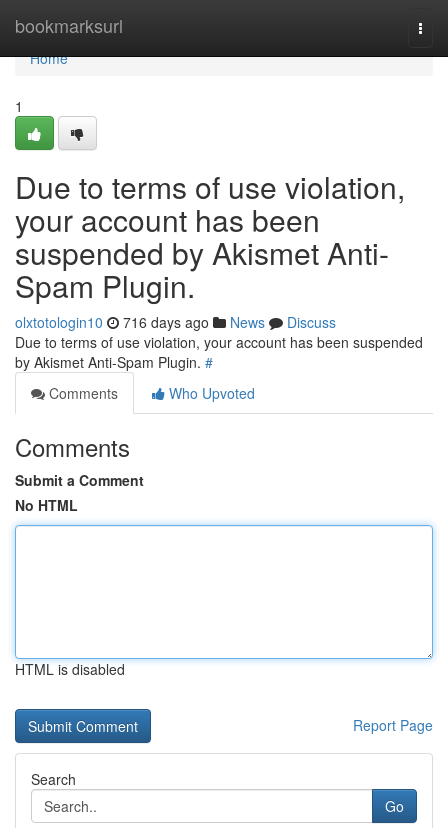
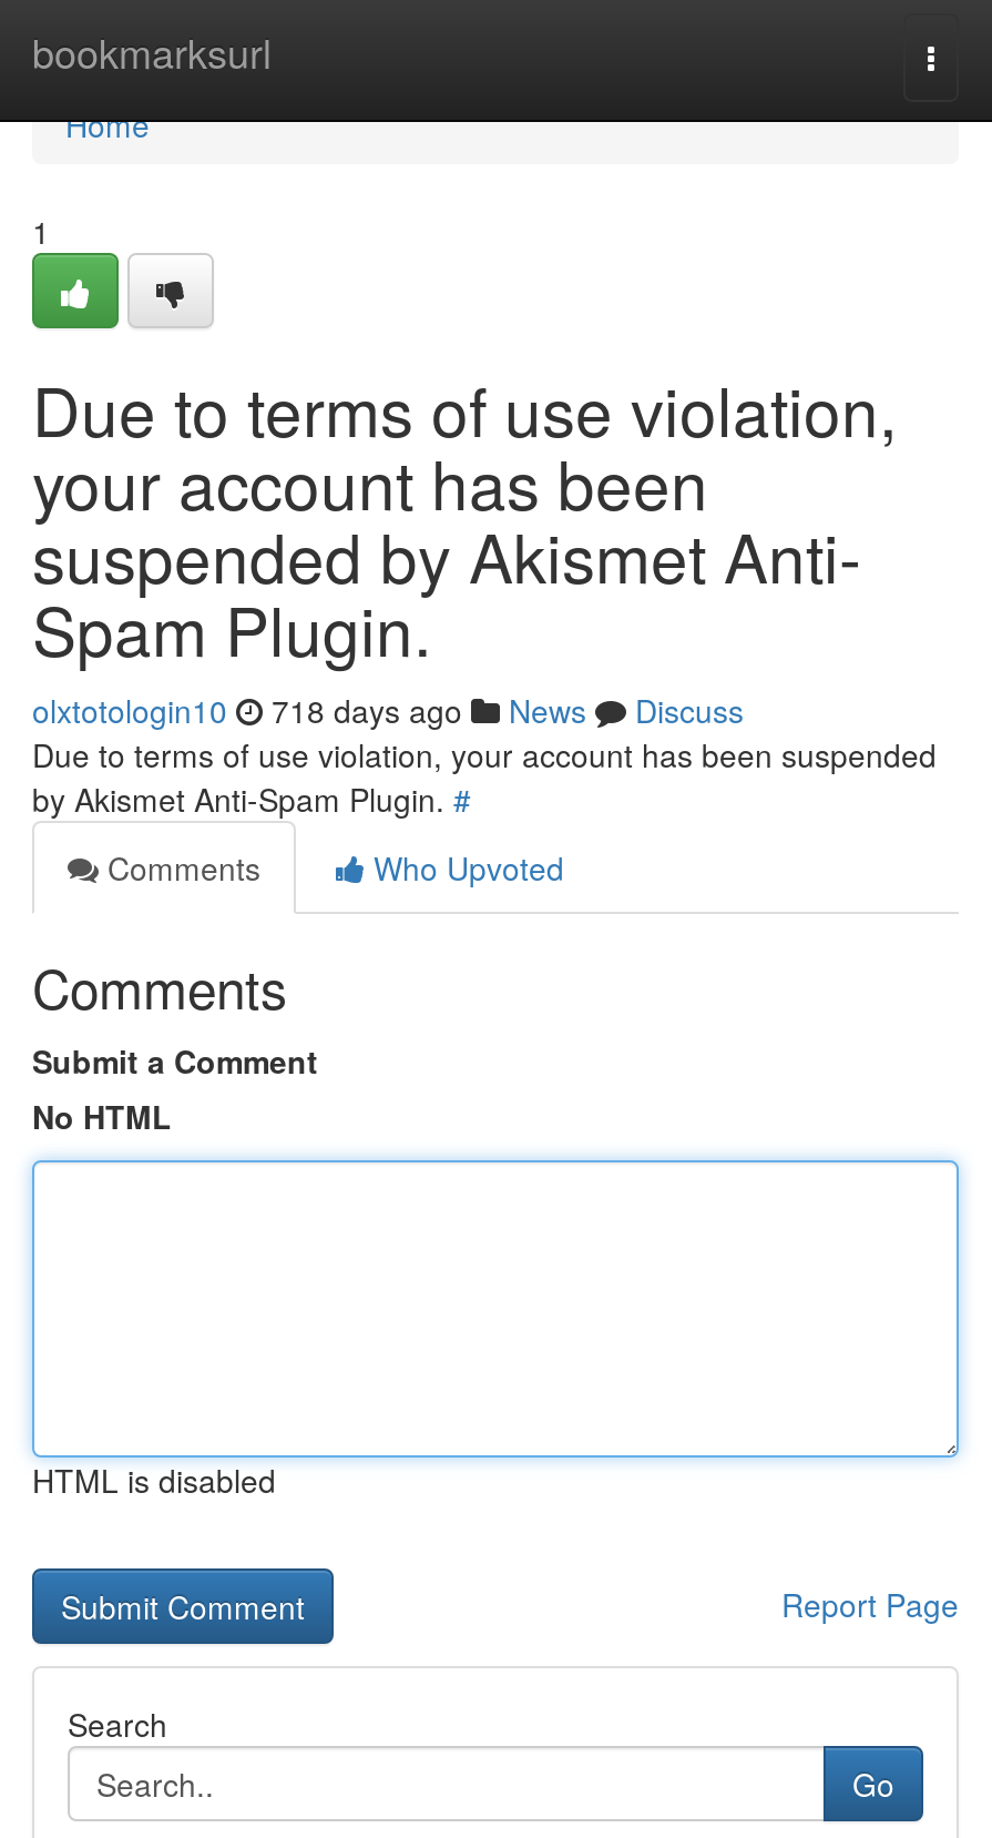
- olxtotologin10 716 days ago News Discuss
+ olxtotologin10 718 days ago News Discuss
